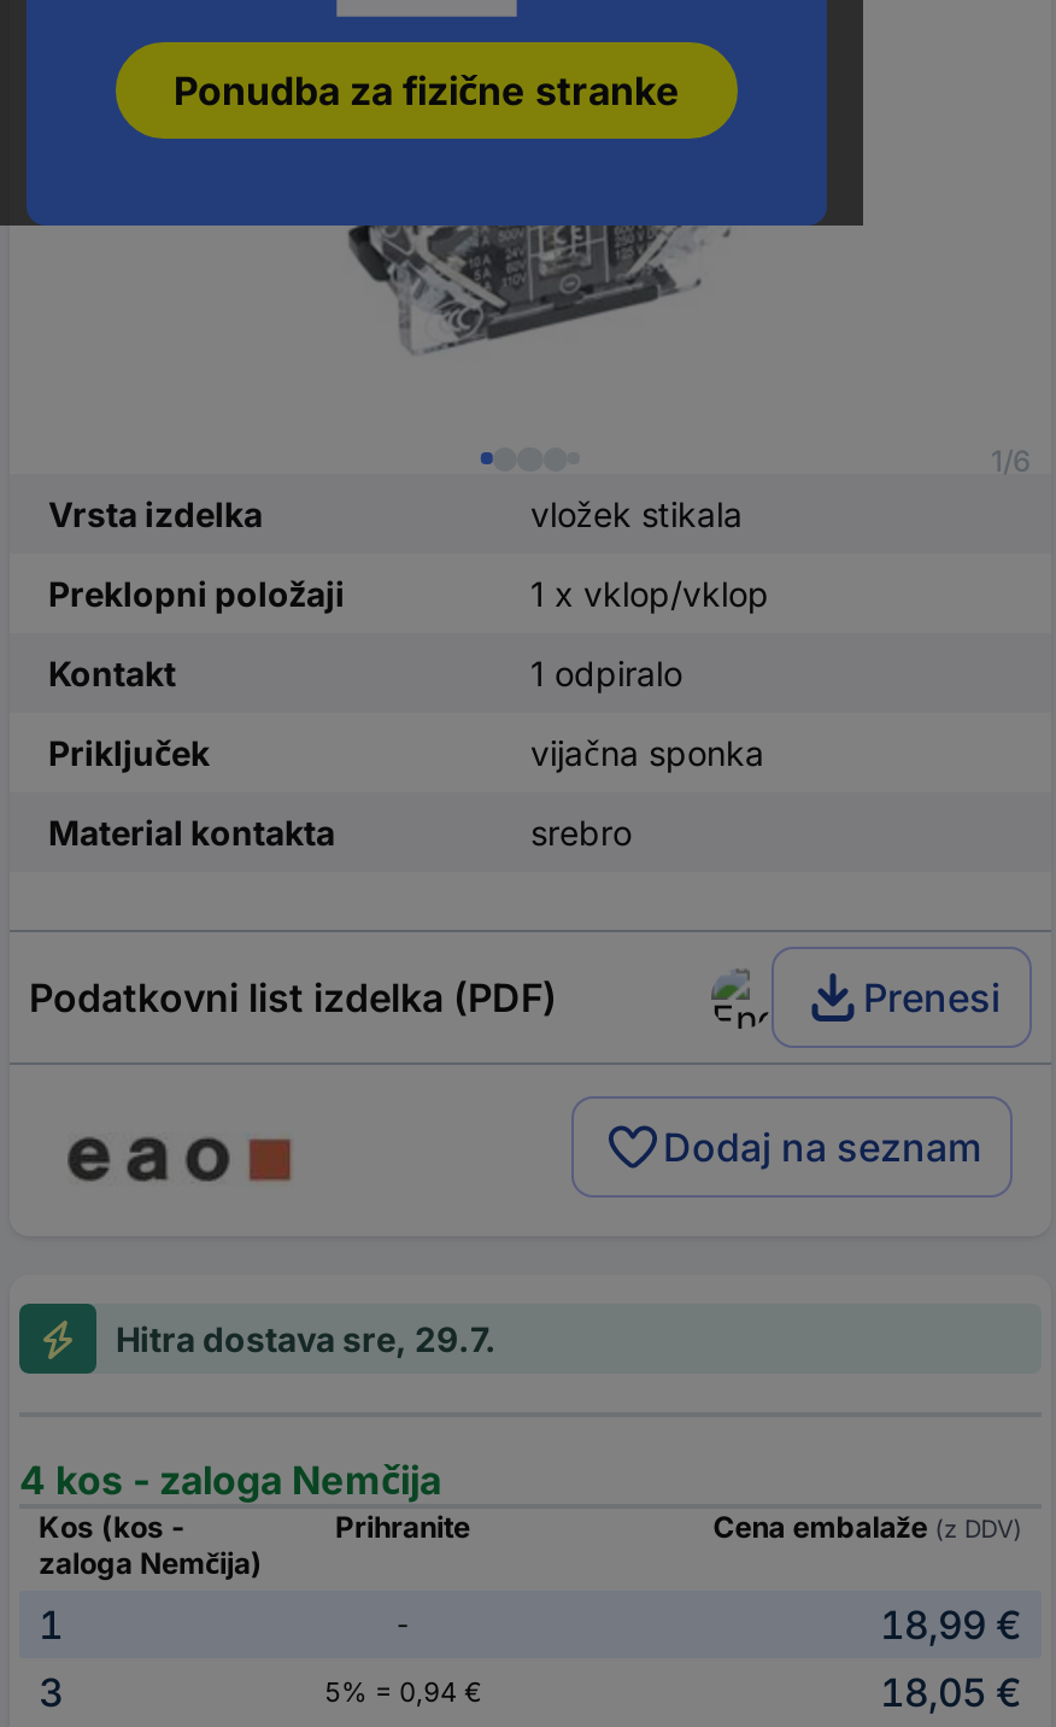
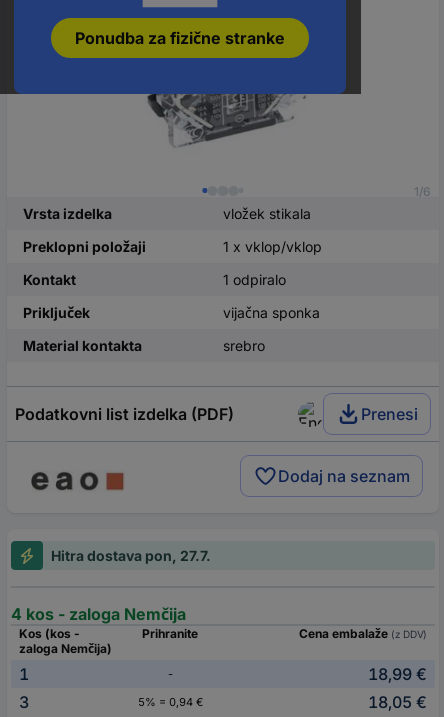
- Hitra dostava sre, 29.7.
+ Hitra dostava pon, 27.7.
